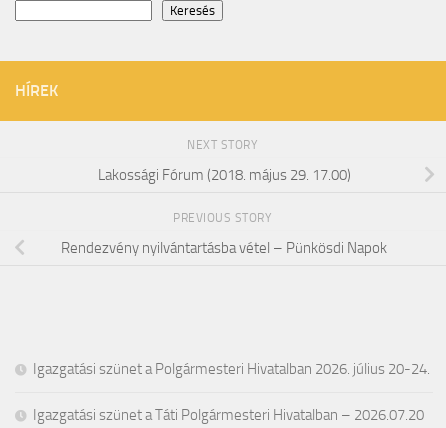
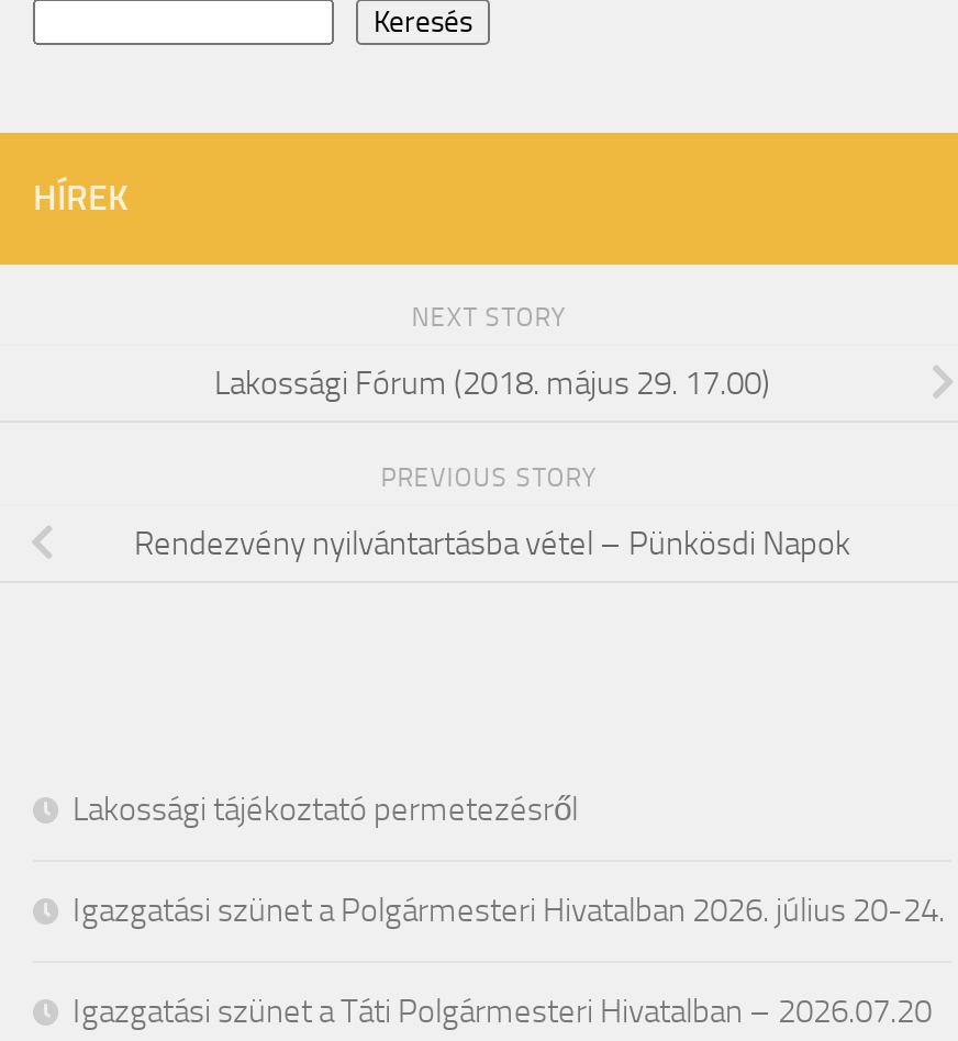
+ Lakossági tájékoztató permetezésről
